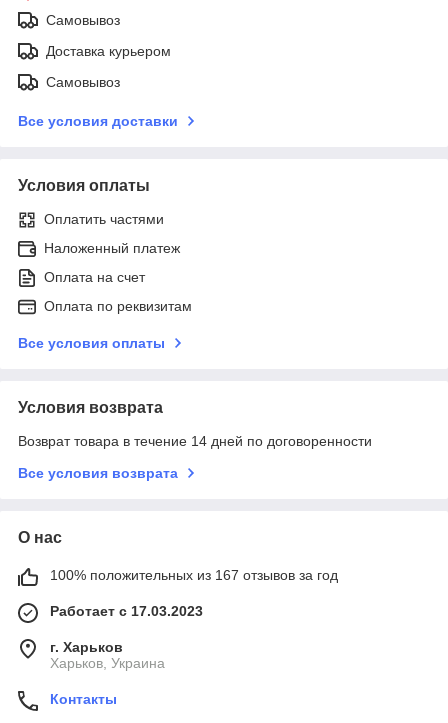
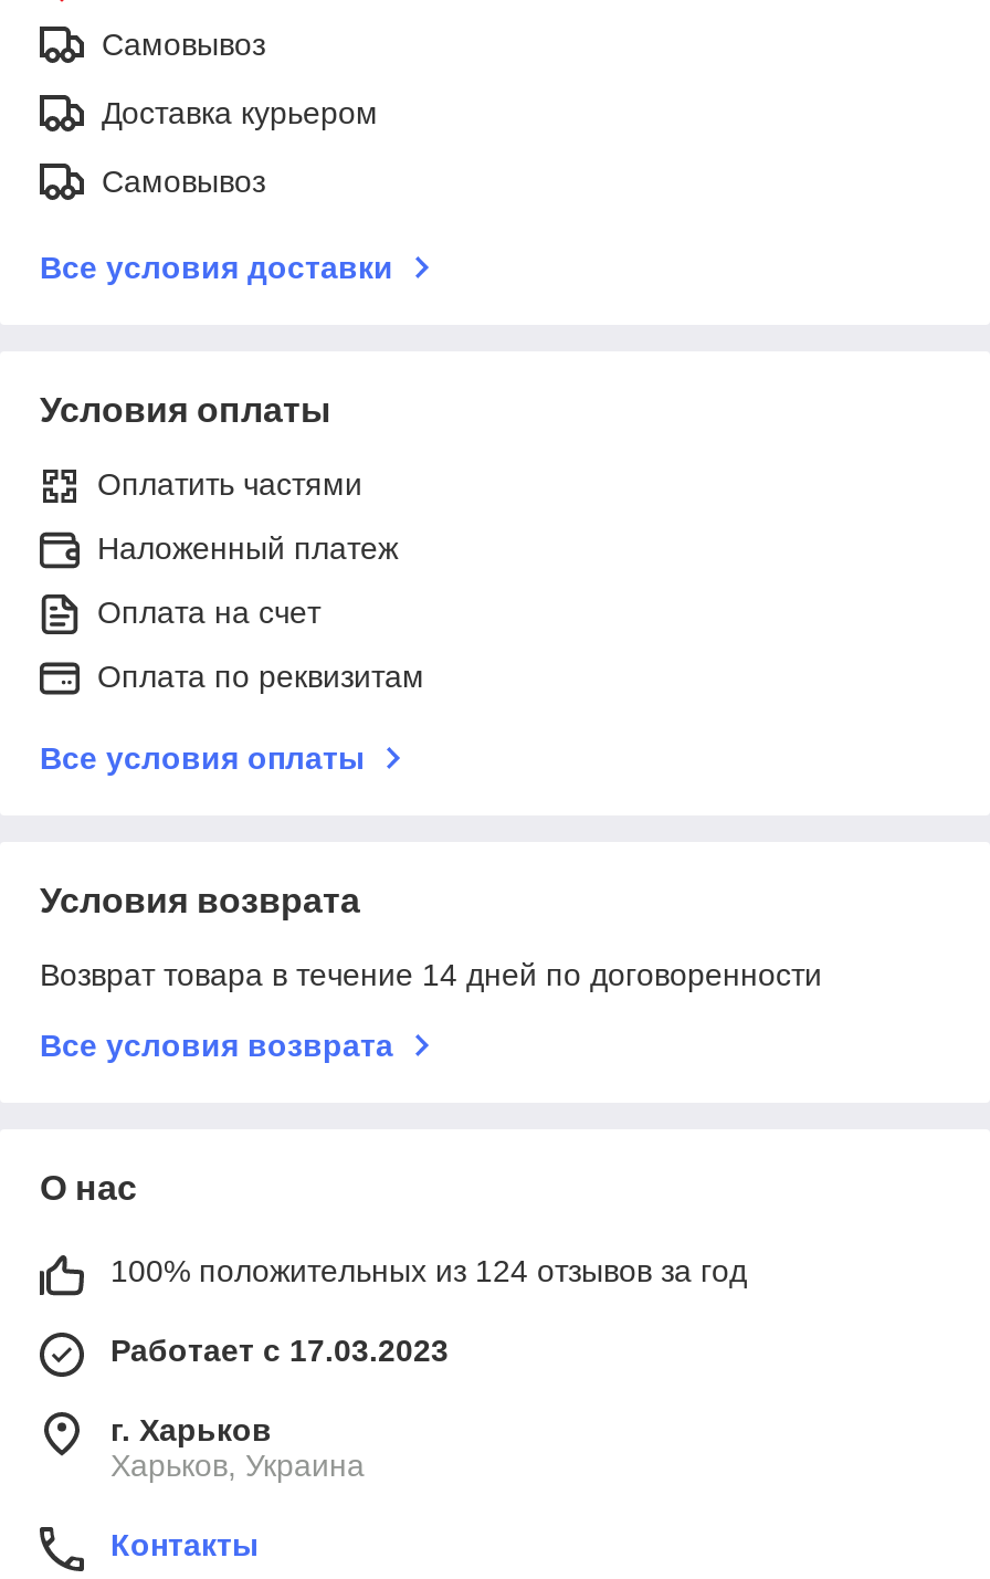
- 100% положительных из 167 отзывов за год
+ 100% положительных из 124 отзывов за год
